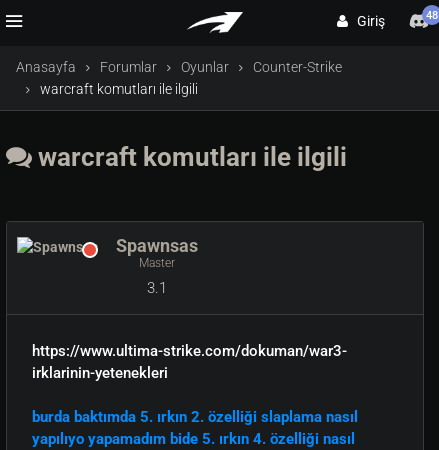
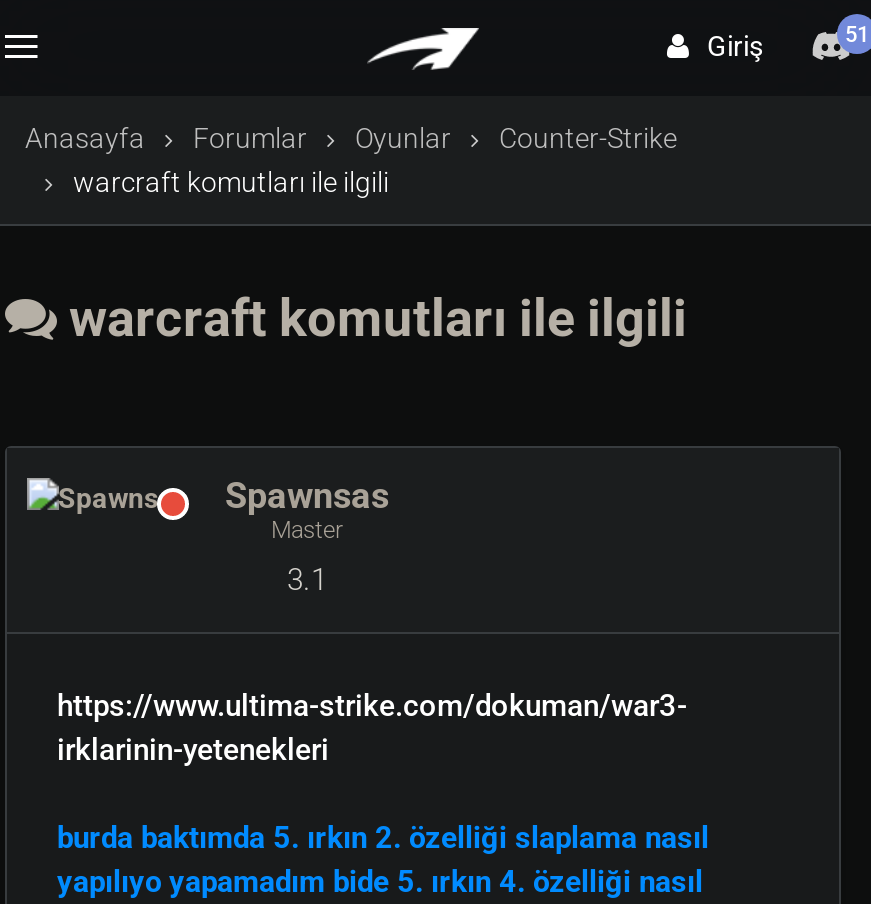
- 48
+ 51
